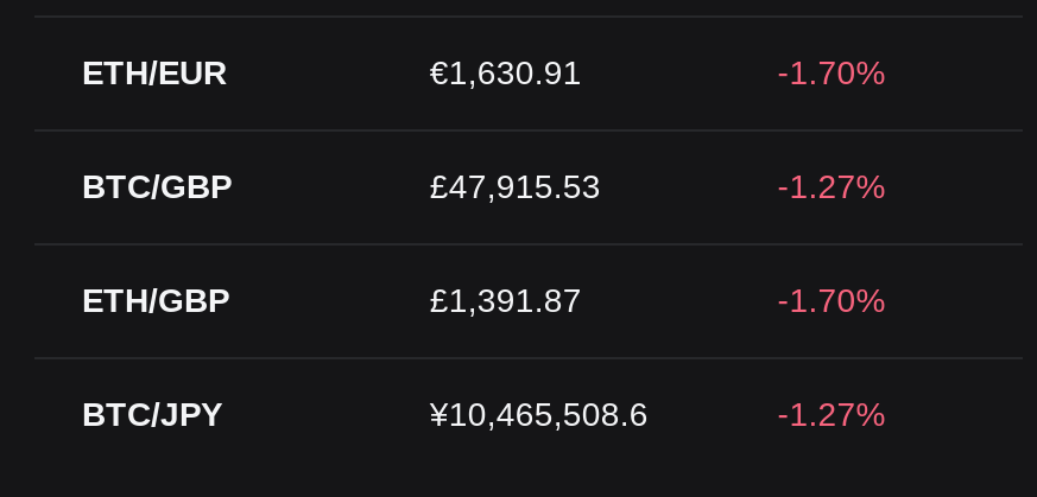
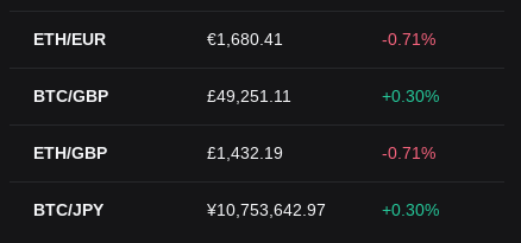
- €1,630.91
+ €1,680.41

- -1.70%
+ -0.71%

- £47,915.53
+ £49,251.11

- -1.27%
+ +0.30%

- £1,391.87
+ £1,432.19

- -1.70%
+ -0.71%

- ¥10,465,508.6
+ ¥10,753,642.97

- -1.27%
+ +0.30%
